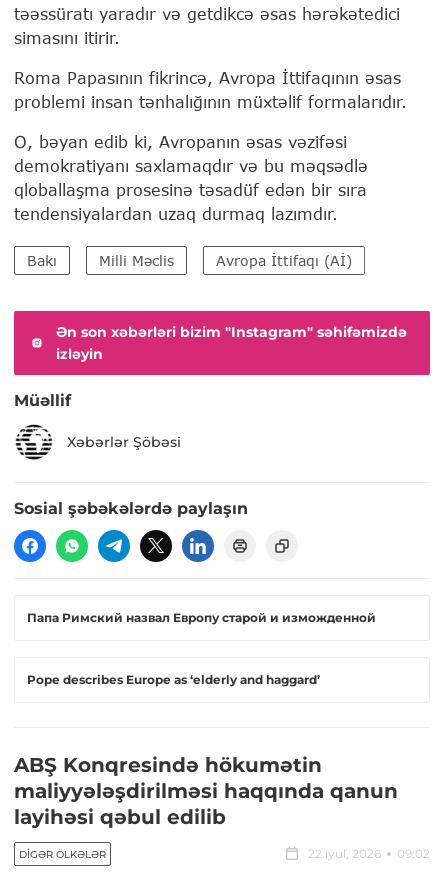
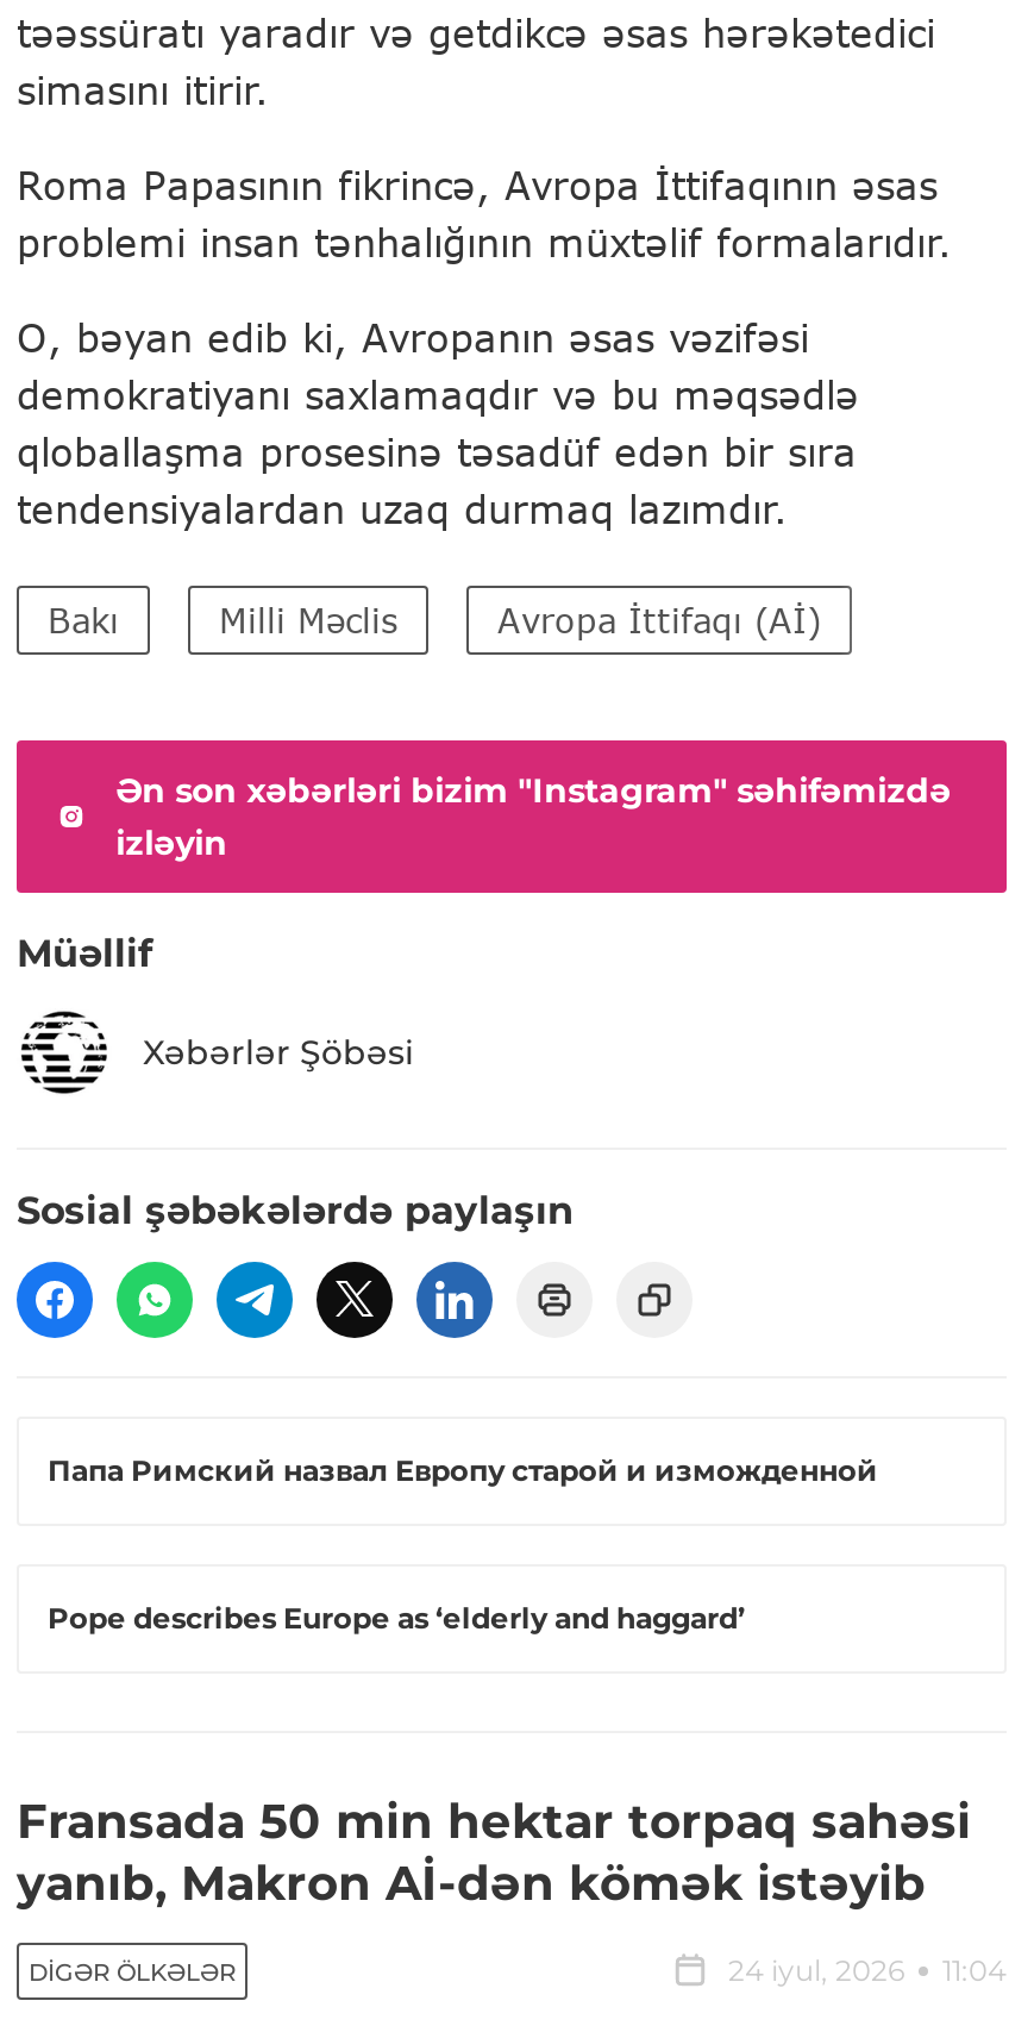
- ABŞ Konqresində hökumətin
- maliyyələşdirilməsi haqqında qanun
- layihəsi qəbul edilib
+ Fransada 50 min hektar torpaq sahəsi
+ yanıb, Makron Aİ-dən kömək istəyib

- 22 iyul, 2026
- 09:02
+ 24 iyul, 2026
+ 11:04
